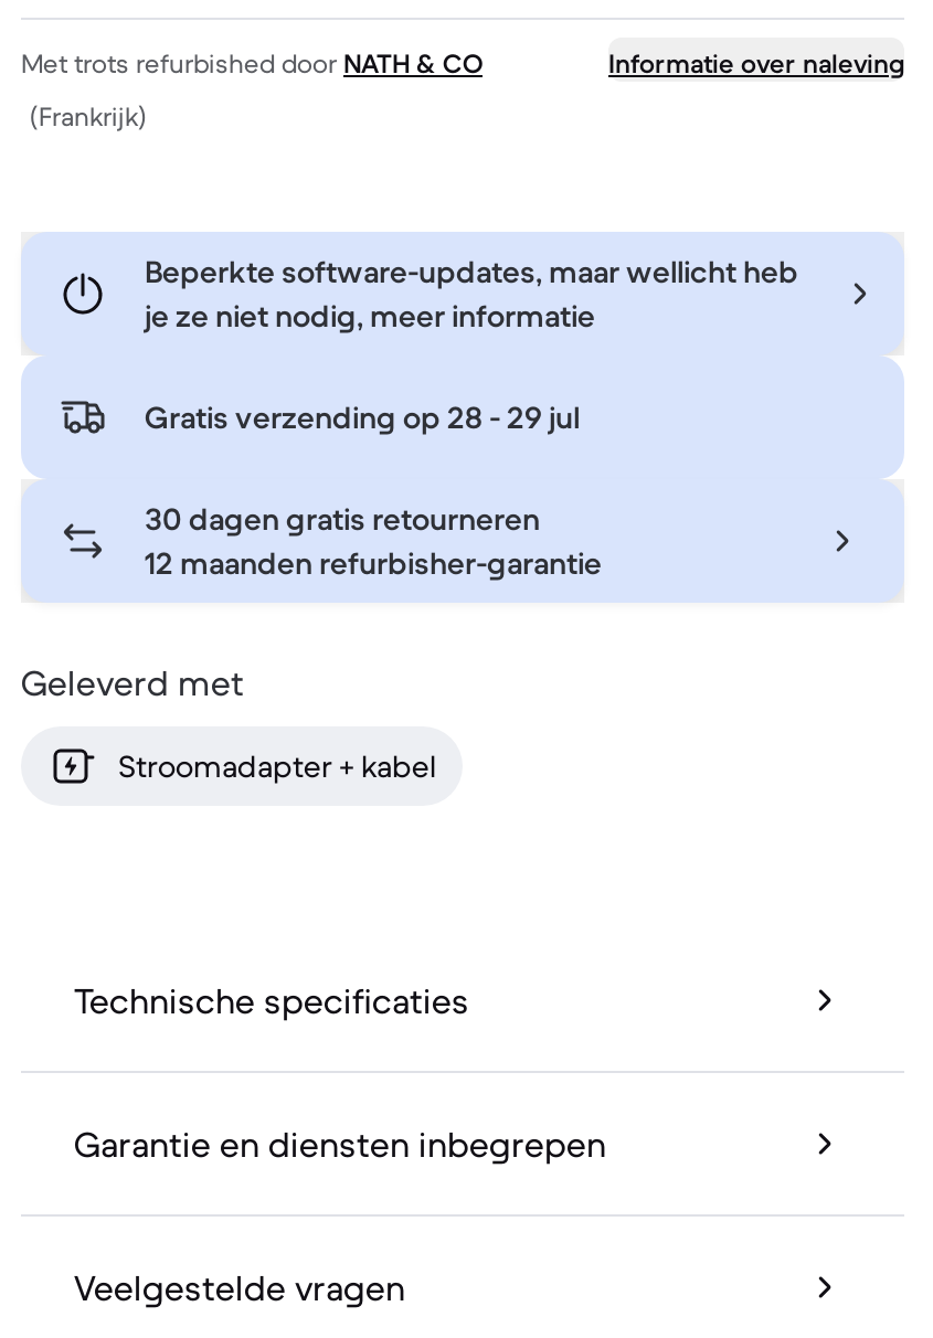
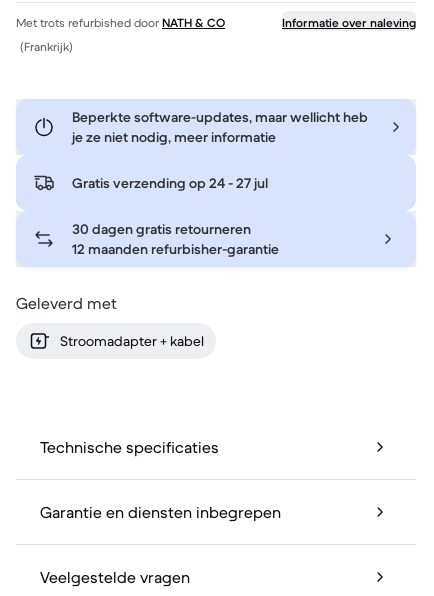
- Gratis verzending op 28 - 29 jul
+ Gratis verzending op 24 - 27 jul
